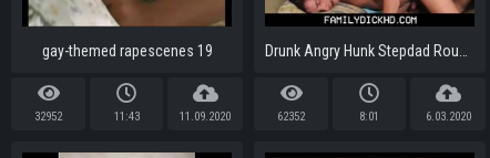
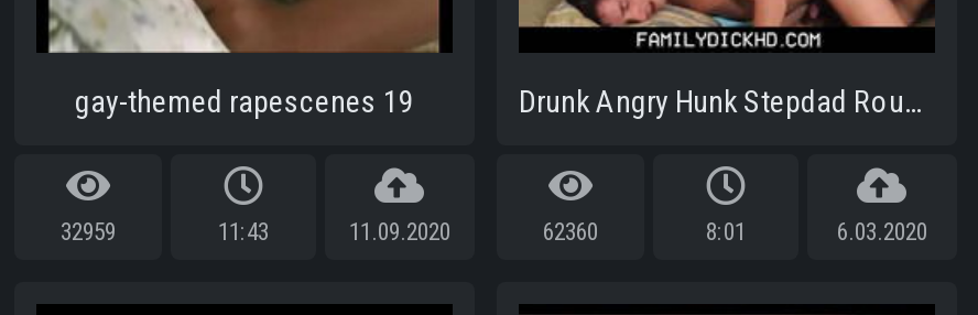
- 32952
+ 32959

- 62352
+ 62360
